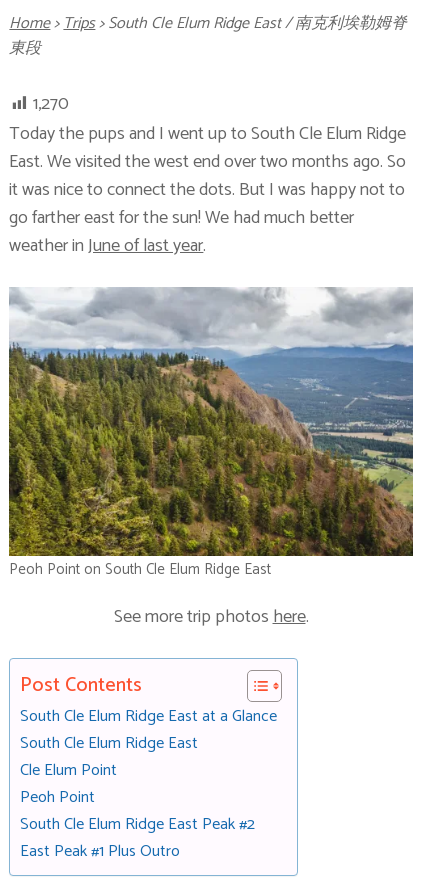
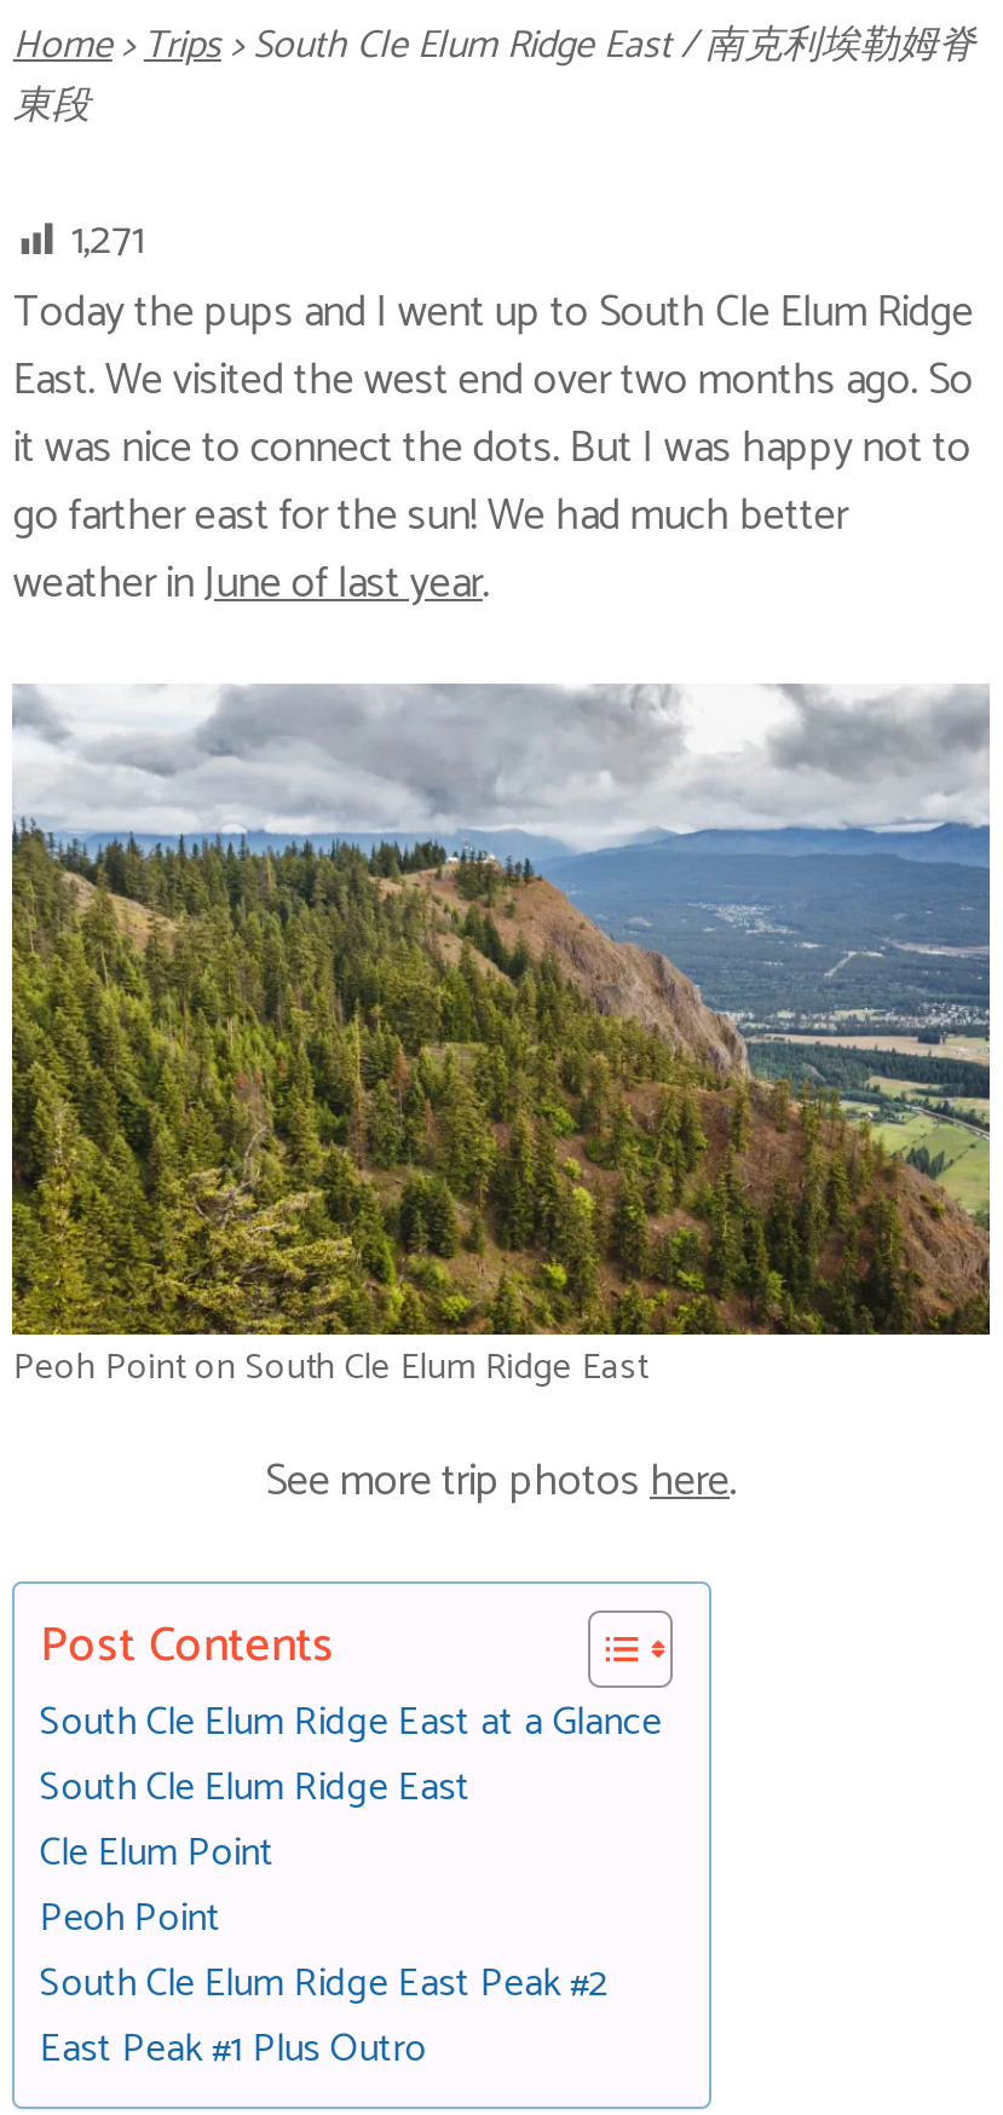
- 1,270
+ 1,271
